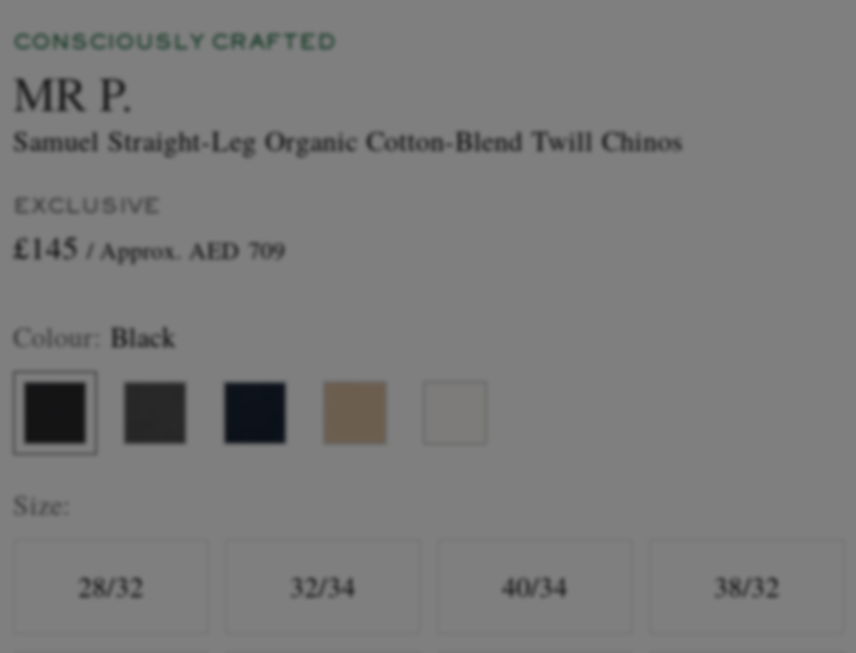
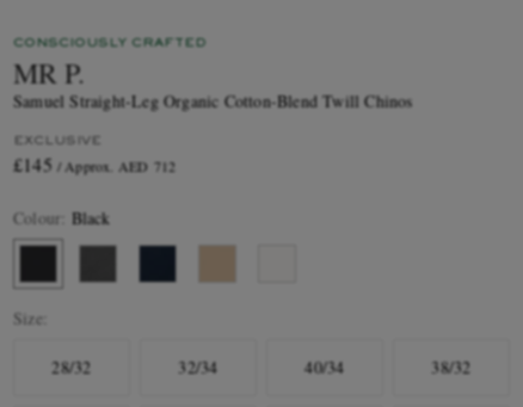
- £145 / Approx. AED 709
+ £145 / Approx. AED 712
